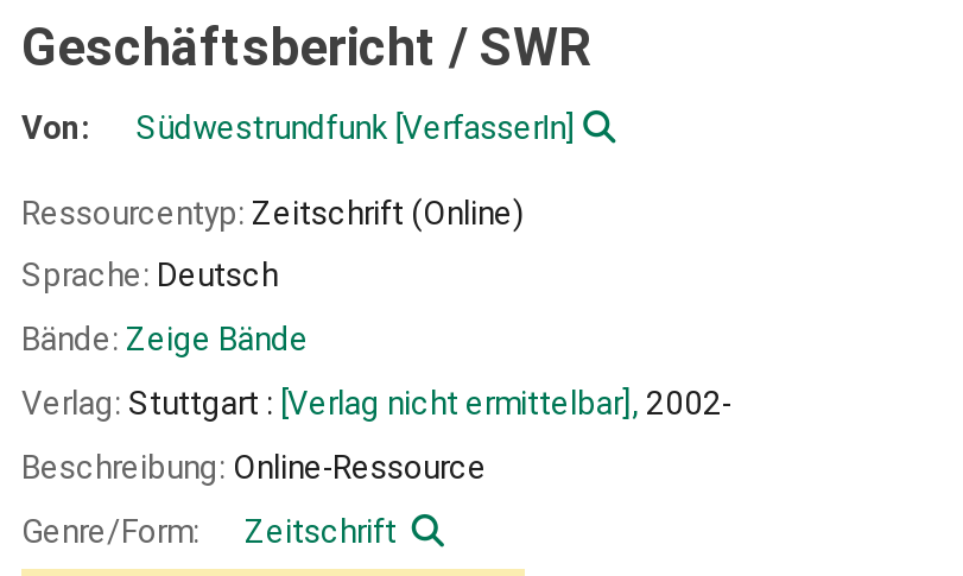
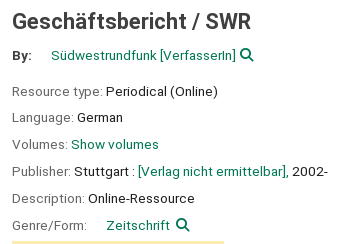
- Von:
+ By:

- Ressourcentyp: Zeitschrift (Online)
+ Resource type: Periodical (Online)

- Sprache: Deutsch
+ Language: German

- Bände: Zeige Bände
+ Volumes: Show volumes

- Verlag: Stuttgart : [Verlag nicht ermittelbar], 2002-
+ Publisher: Stuttgart : [Verlag nicht ermittelbar], 2002-

- Beschreibung: Online-Ressource
+ Description: Online-Ressource
